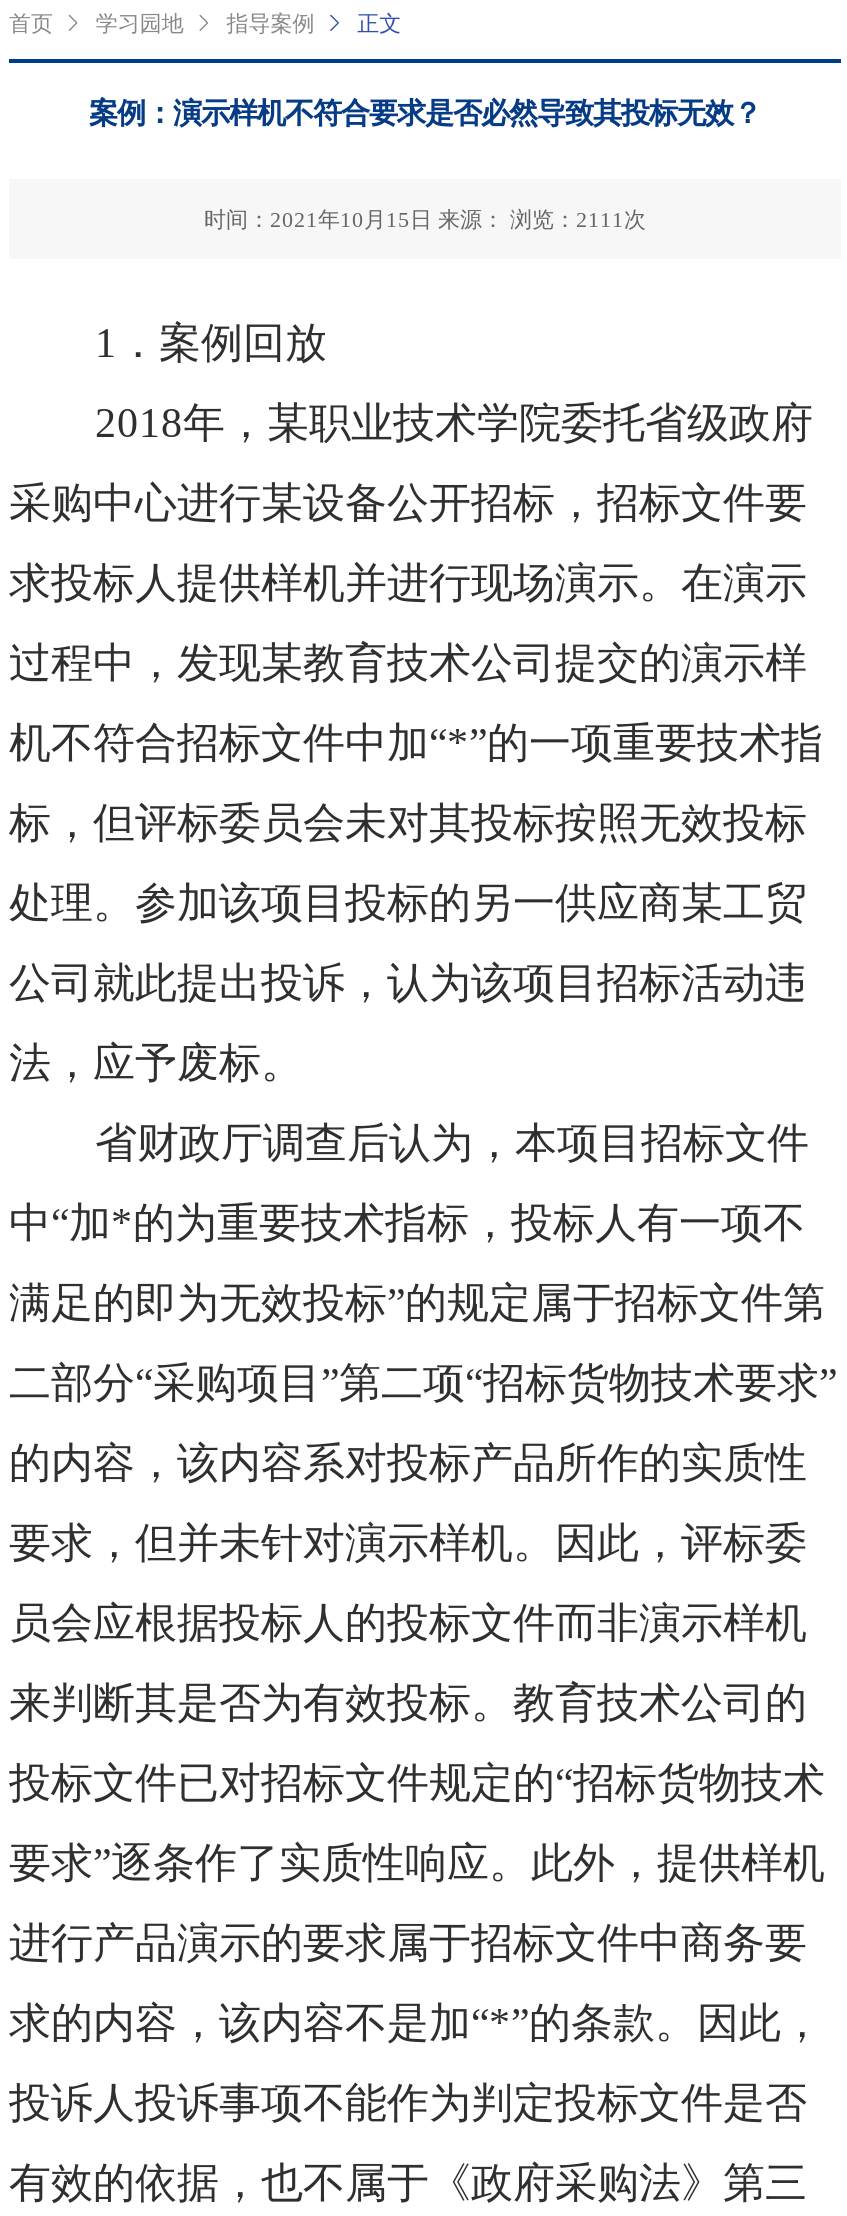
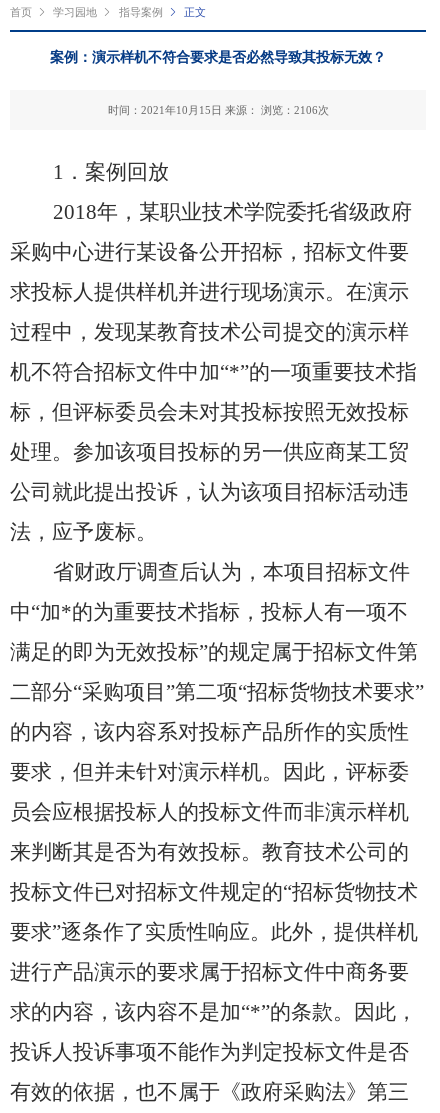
- 时间：2021年10月15日 来源： 浏览：2111次
+ 时间：2021年10月15日 来源： 浏览：2106次
